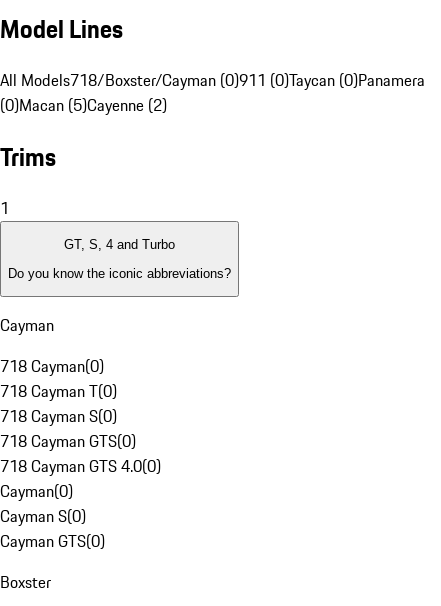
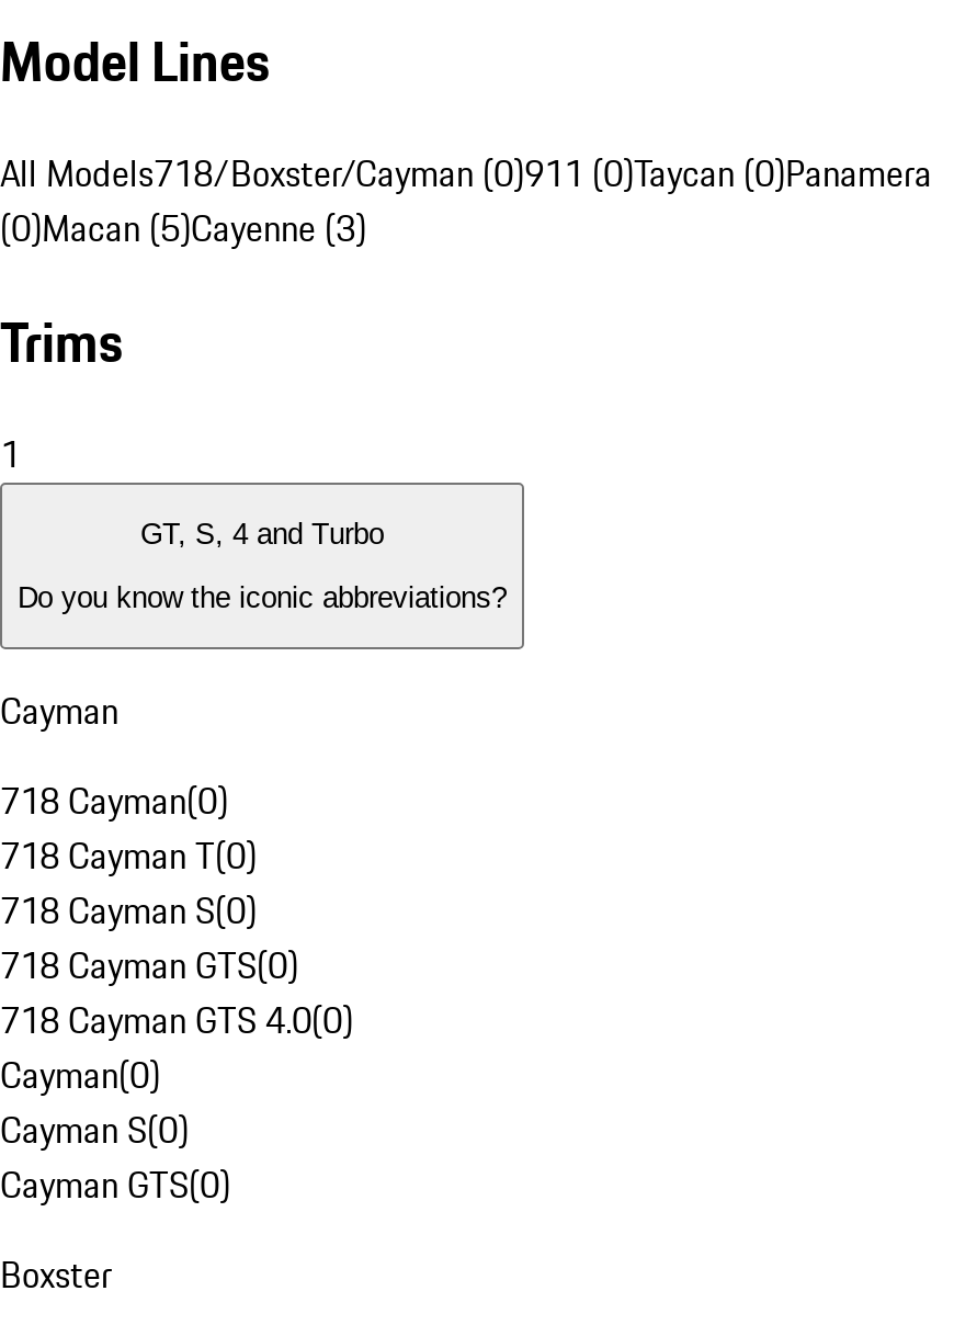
- (0)Macan (5)Cayenne (2)
+ (0)Macan (5)Cayenne (3)
